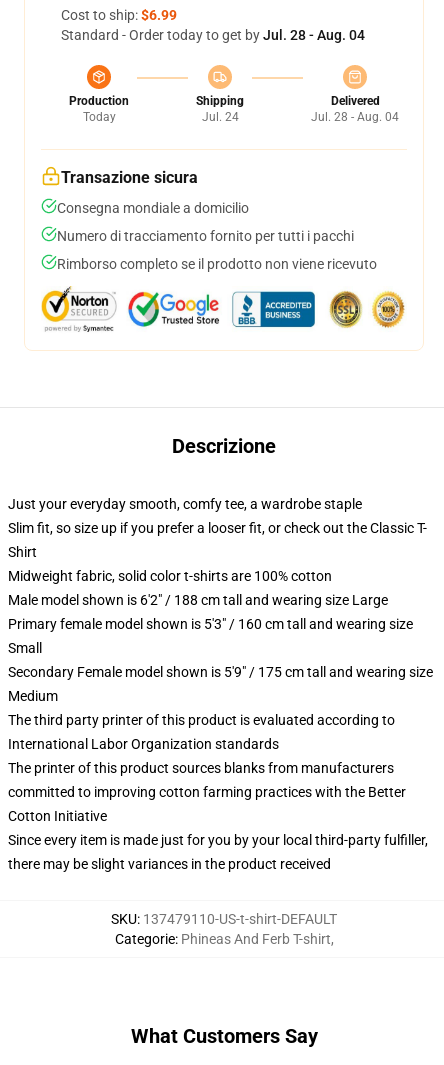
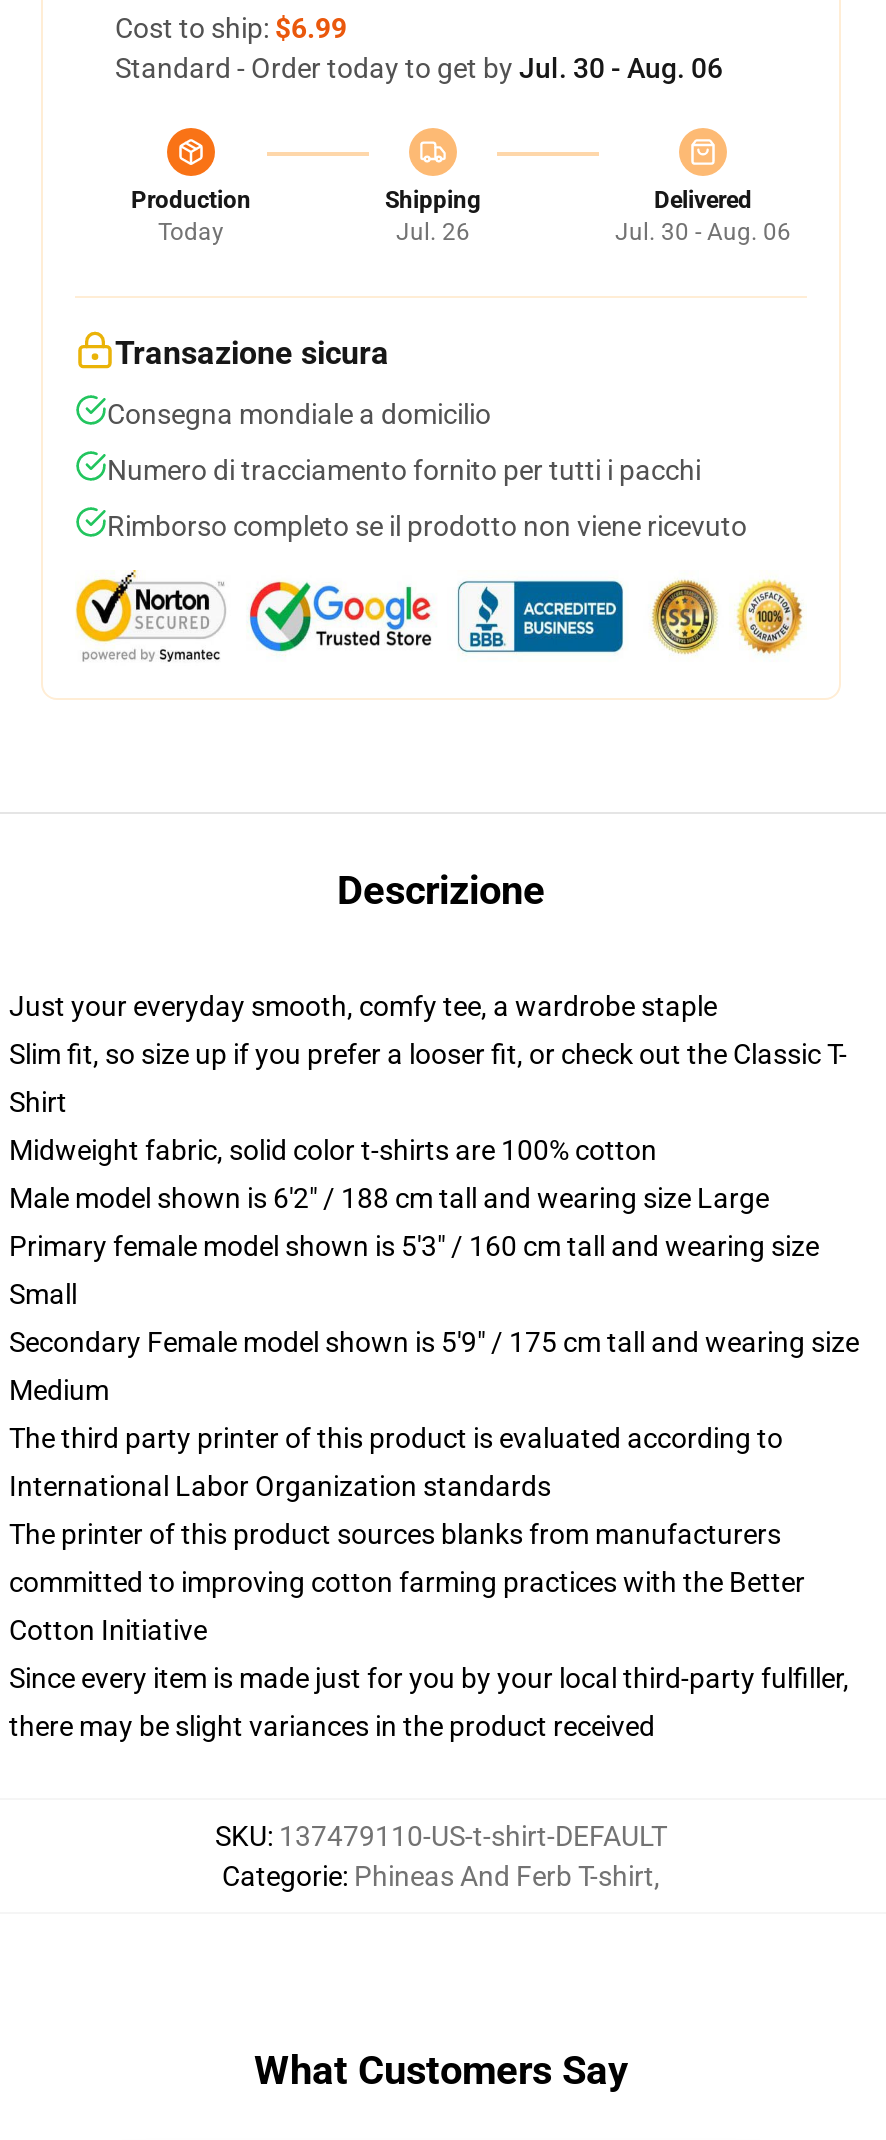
- Standard - Order today to get by Jul. 28 - Aug. 04
+ Standard - Order today to get by Jul. 30 - Aug. 06

- Jul. 24
+ Jul. 26

- Jul. 28 - Aug. 04
+ Jul. 30 - Aug. 06
